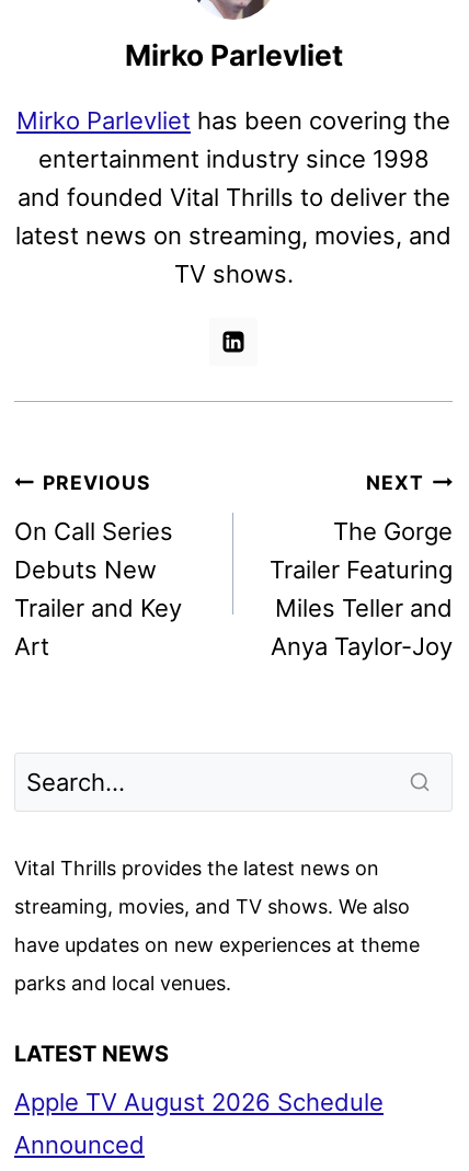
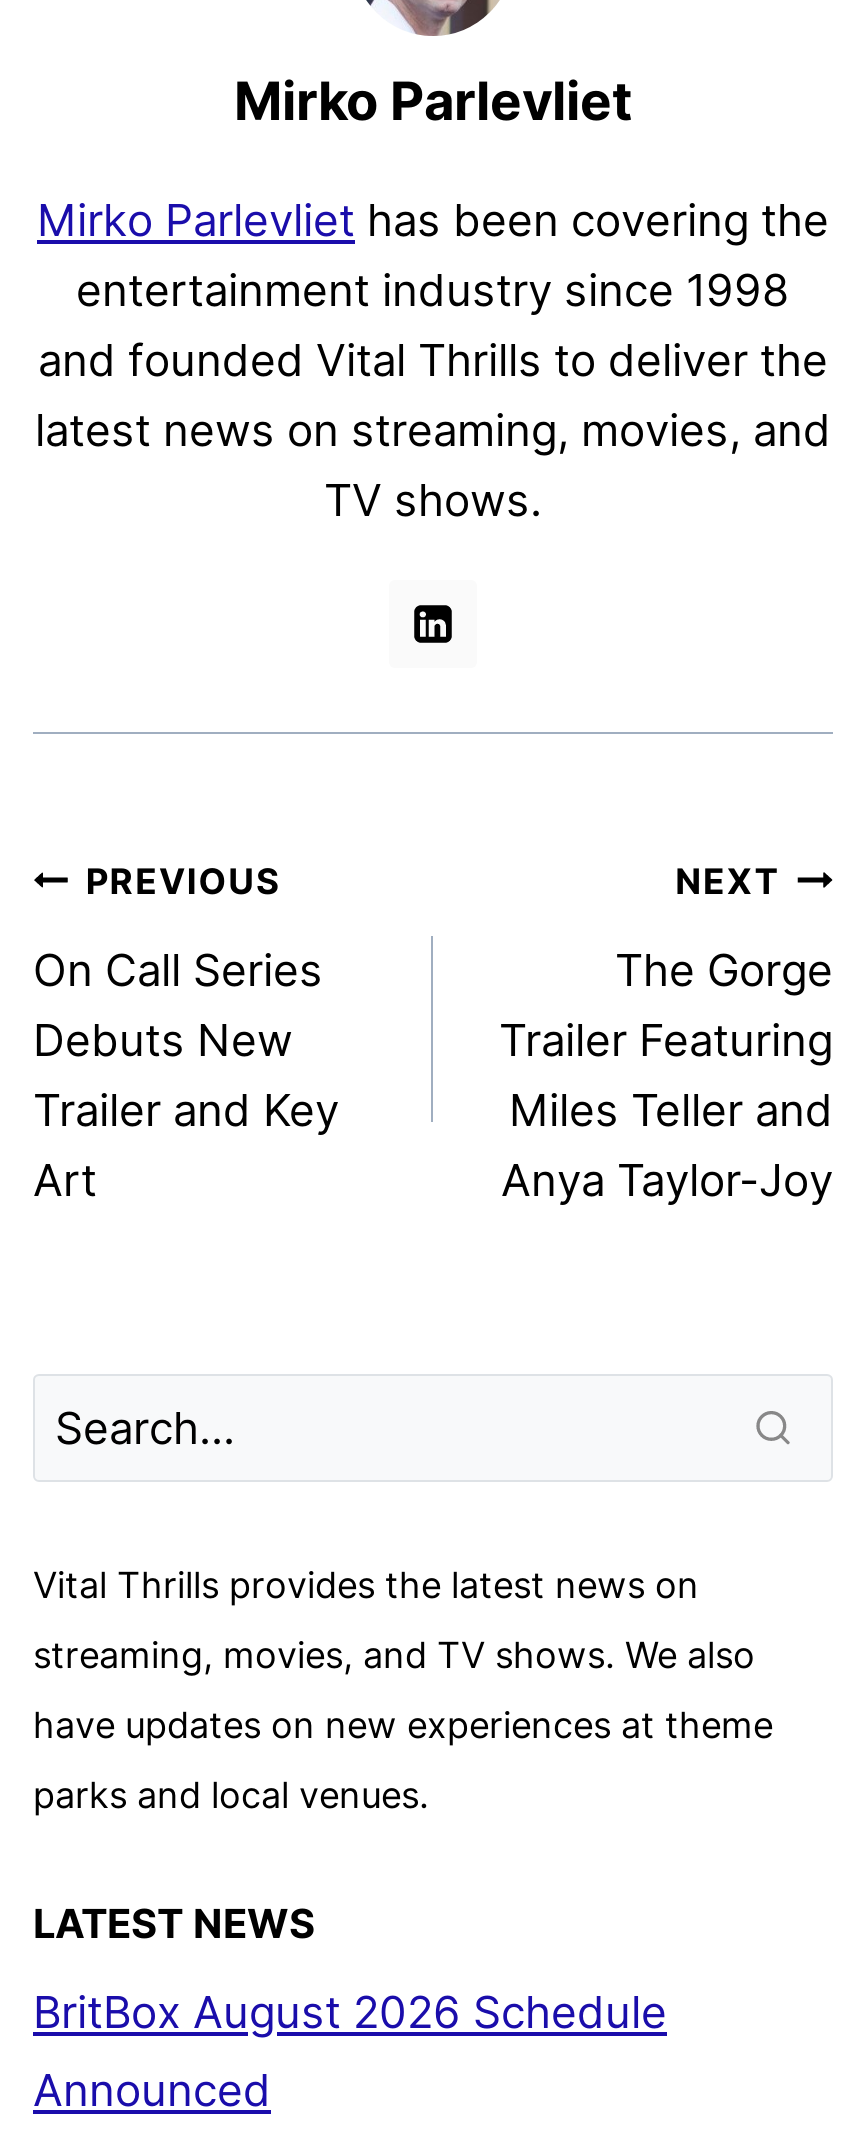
- Apple TV August 2026 Schedule
+ BritBox August 2026 Schedule
